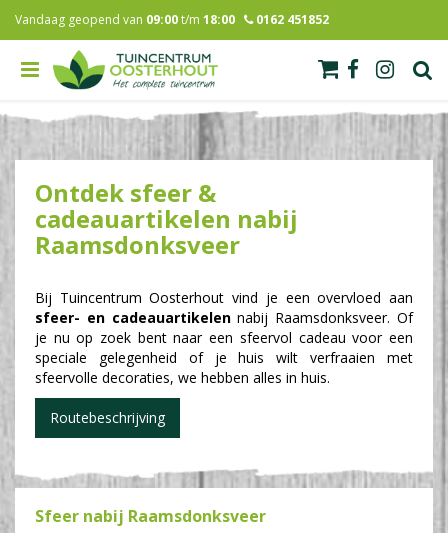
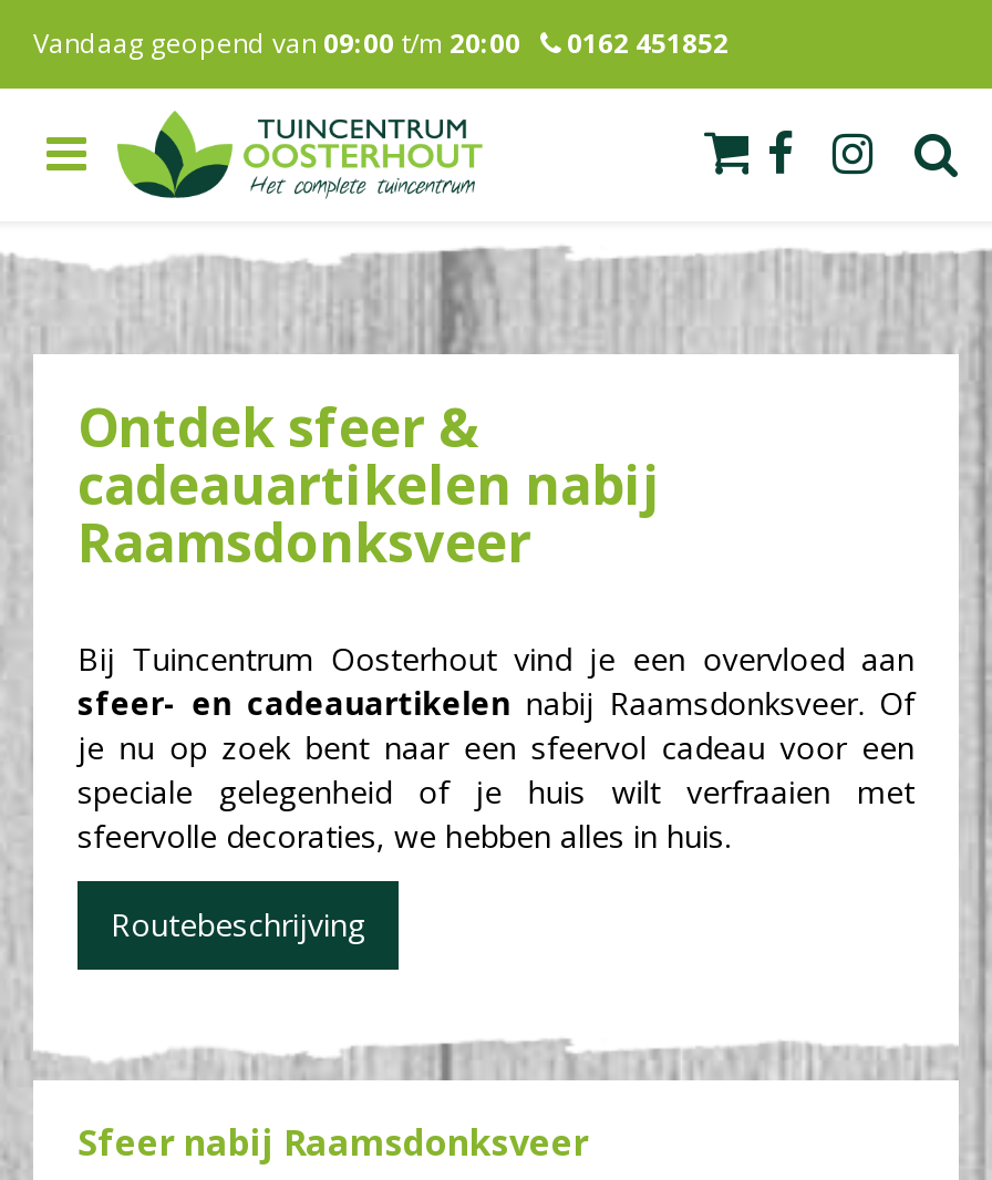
- Vandaag geopend van 09:00 t/m 18:00
+ Vandaag geopend van 09:00 t/m 20:00
